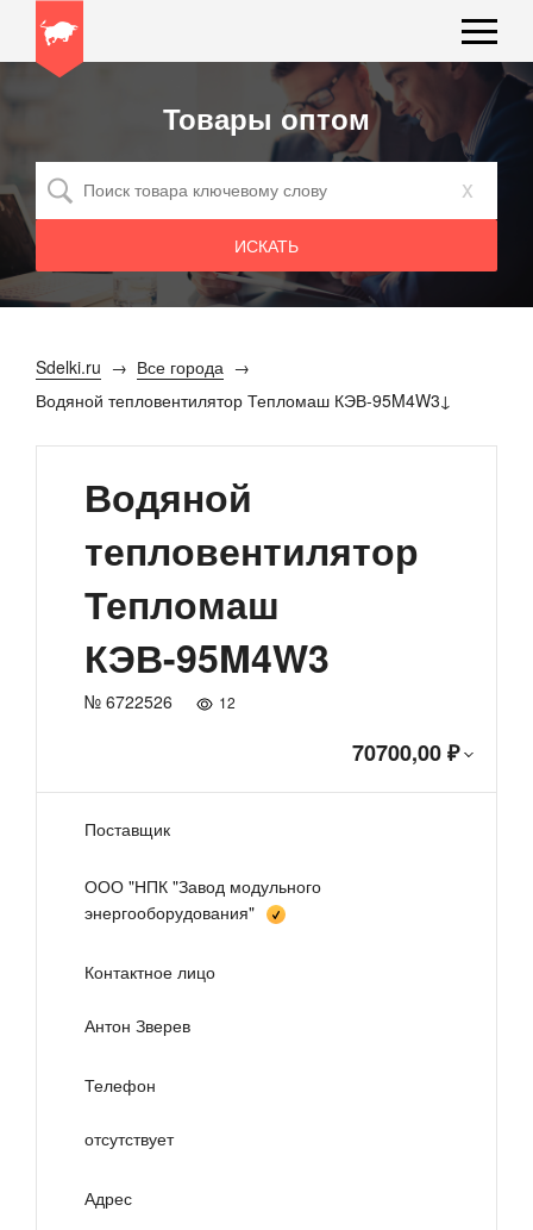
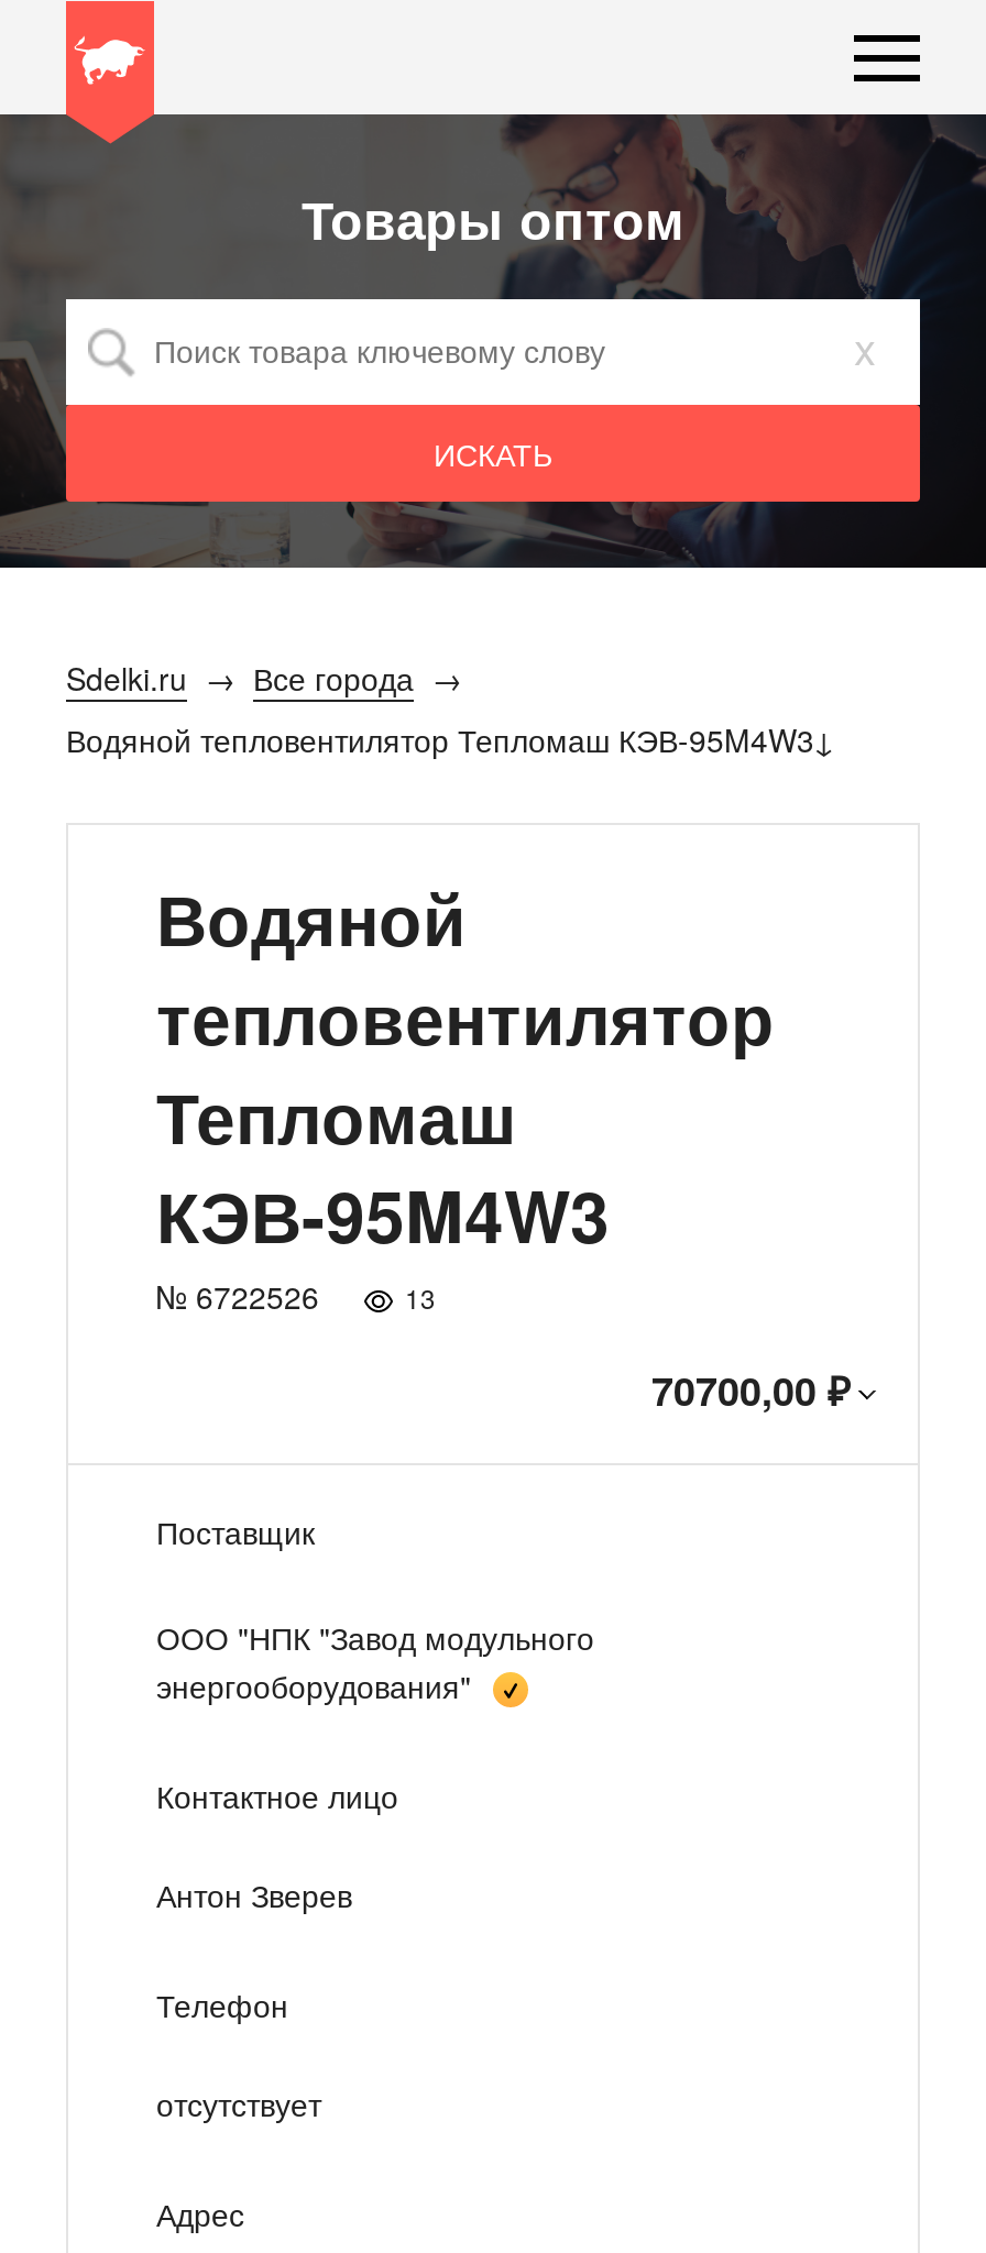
- 12
+ 13
